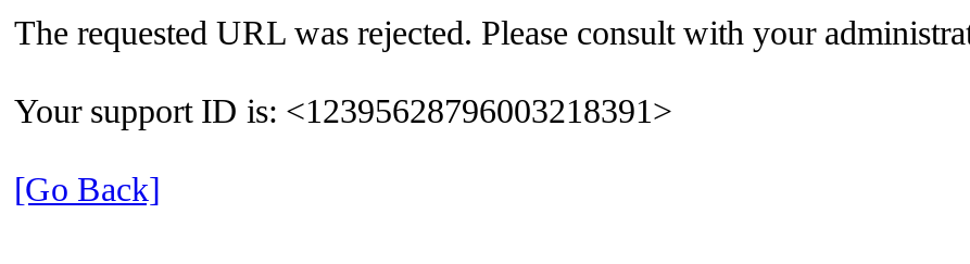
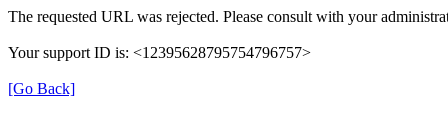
- Your support ID is: <12395628796003218391>
+ Your support ID is: <12395628795754796757>
